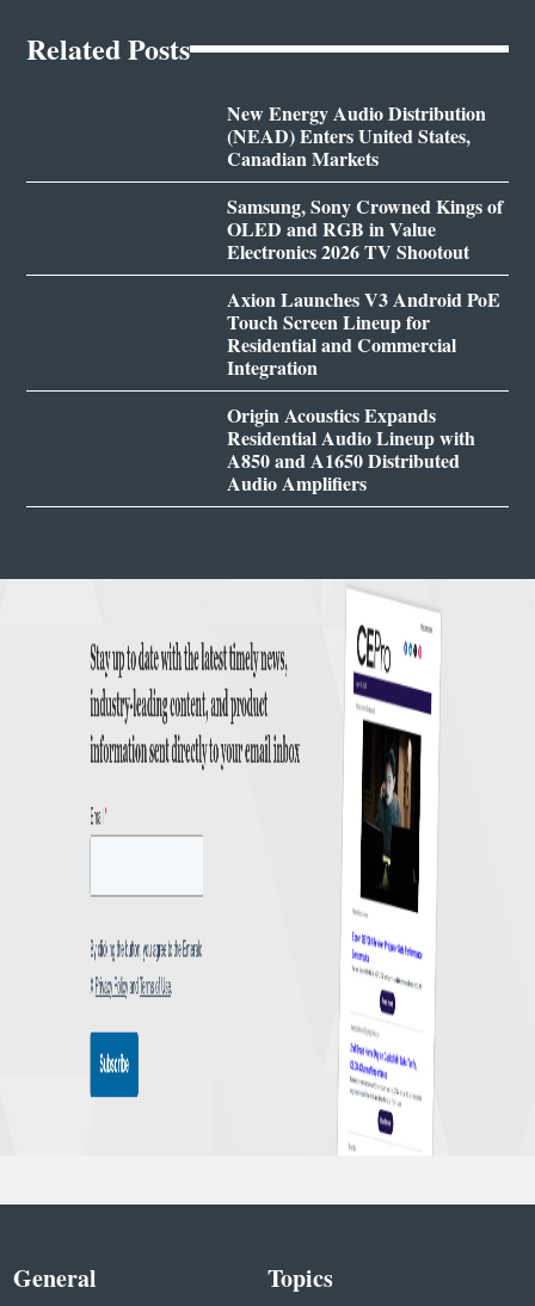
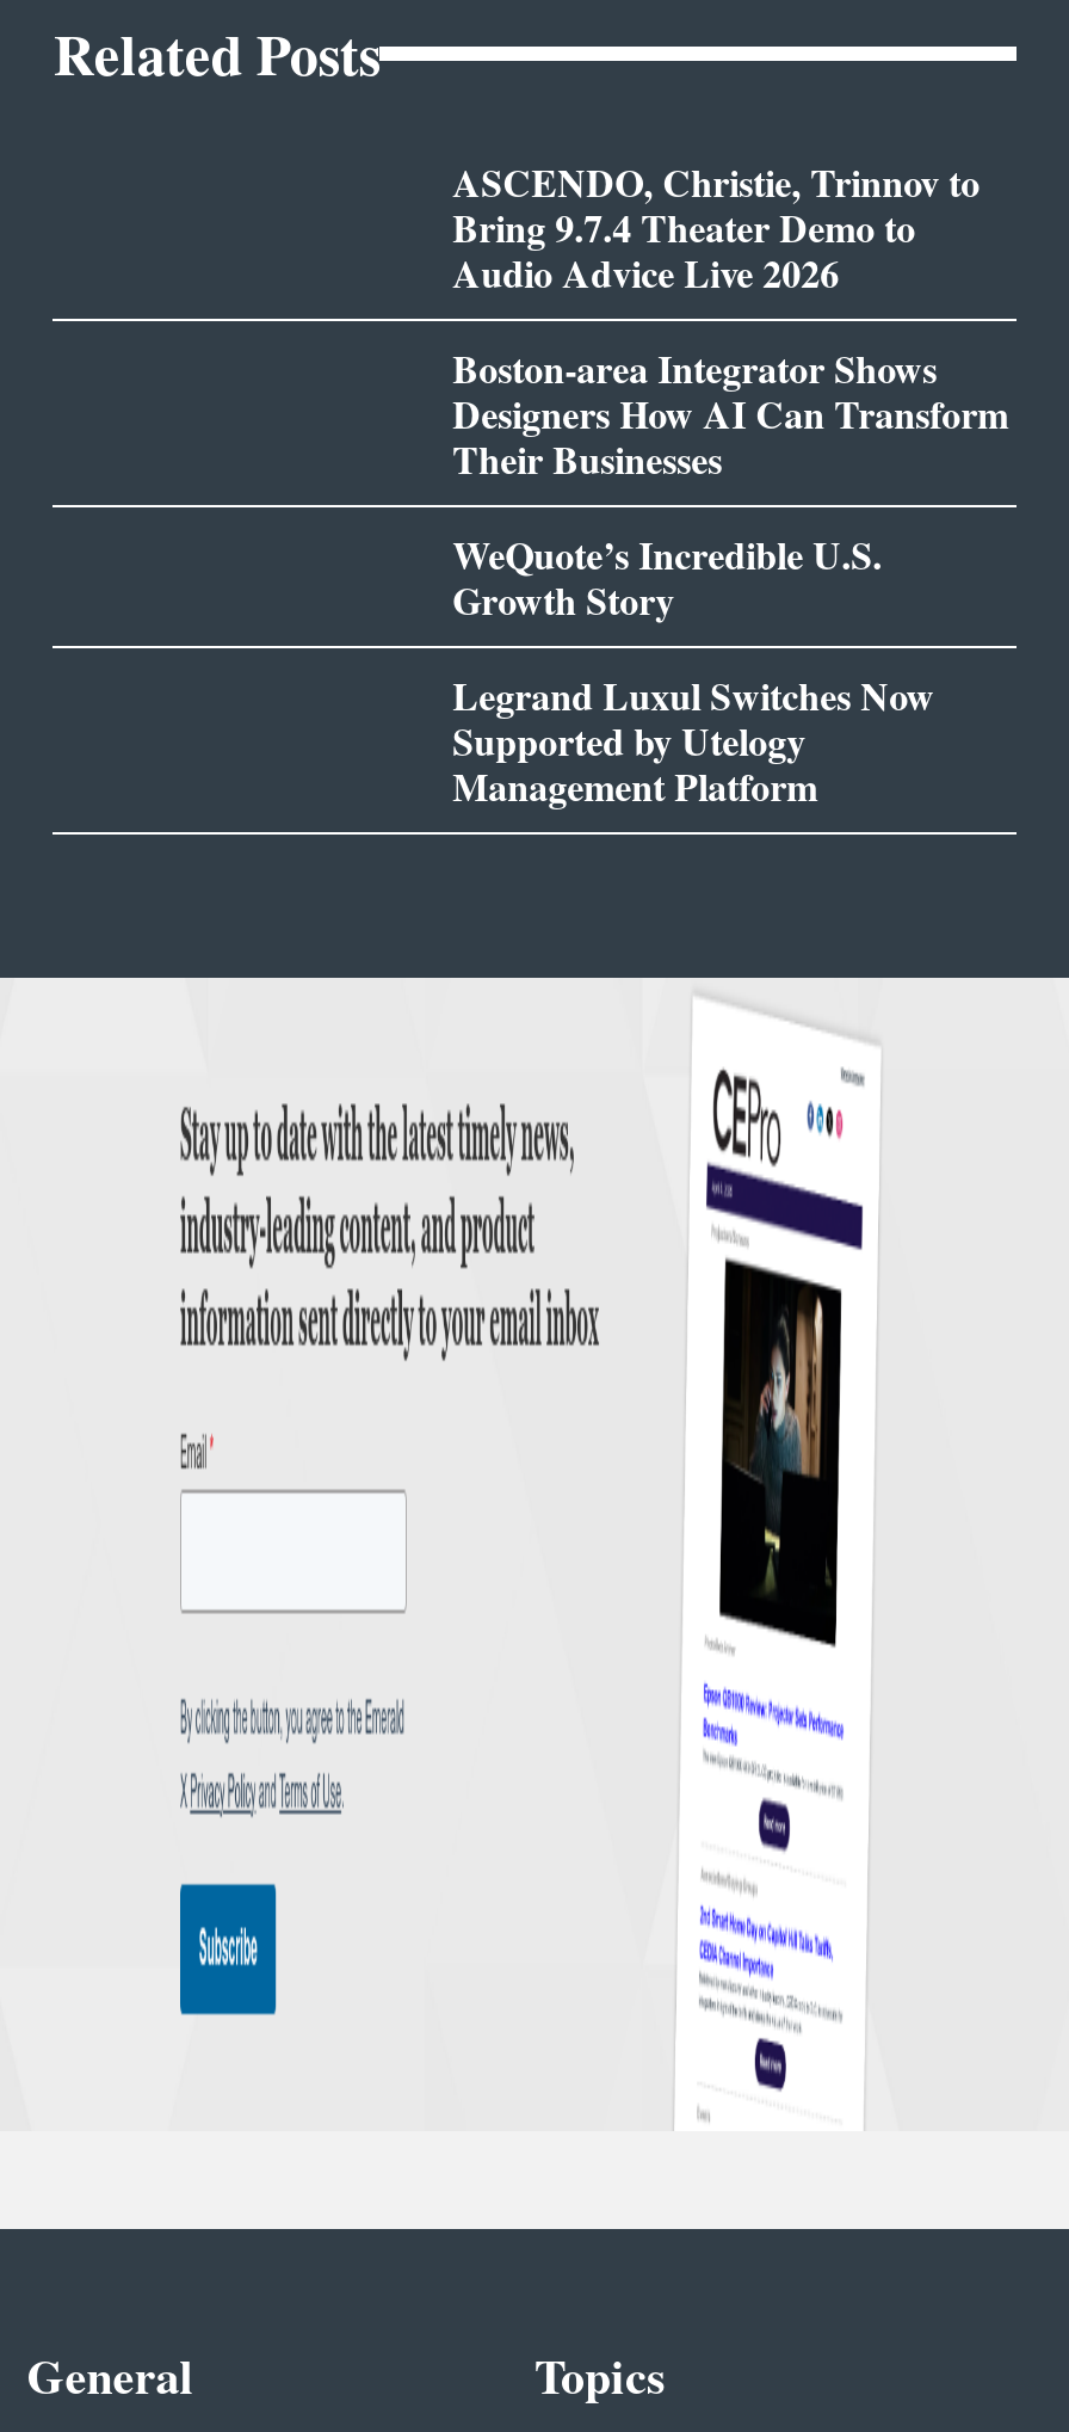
- New Energy Audio Distribution
- (NEAD) Enters United States,
- Canadian Markets
+ ASCENDO, Christie, Trinnov to
+ Bring 9.7.4 Theater Demo to
+ Audio Advice Live 2026

- Samsung, Sony Crowned Kings of
- OLED and RGB in Value
- Electronics 2026 TV Shootout
+ Boston-area Integrator Shows
+ Designers How AI Can Transform
+ Their Businesses

- Axion Launches V3 Android PoE
- Touch Screen Lineup for
- Residential and Commercial
- Integration
+ WeQuote’s Incredible U.S.
+ Growth Story

- Origin Acoustics Expands
- Residential Audio Lineup with
- A850 and A1650 Distributed
- Audio Amplifiers
+ Legrand Luxul Switches Now
+ Supported by Utelogy
+ Management Platform
